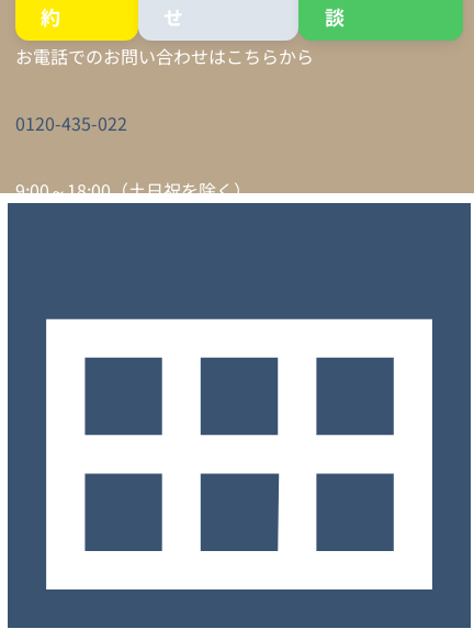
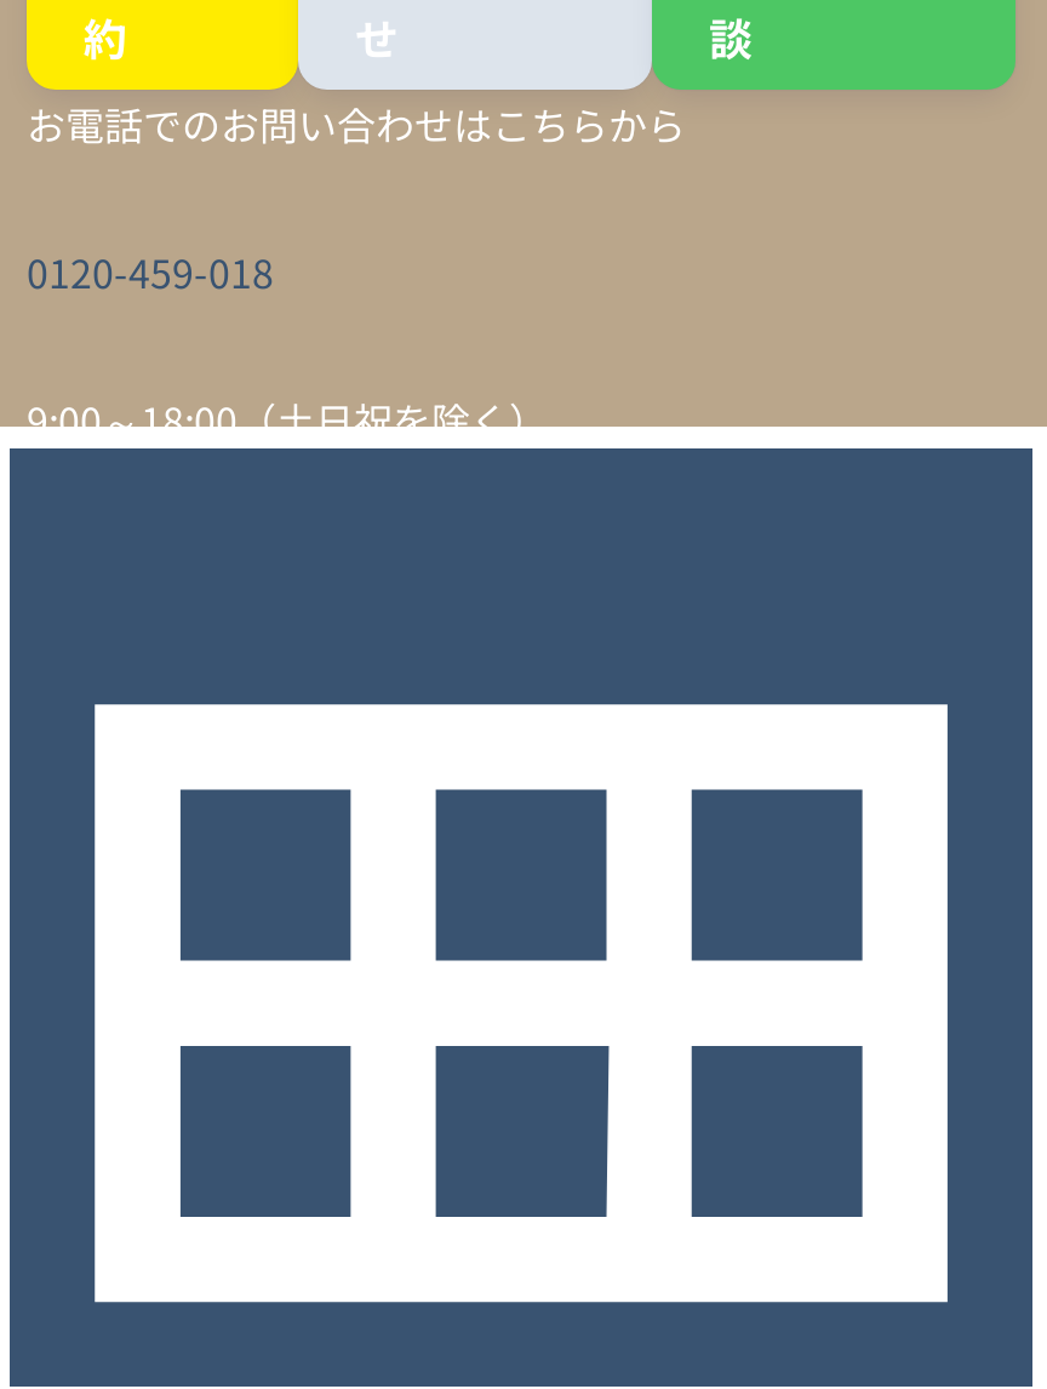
- 0120-435-022
+ 0120-459-018
